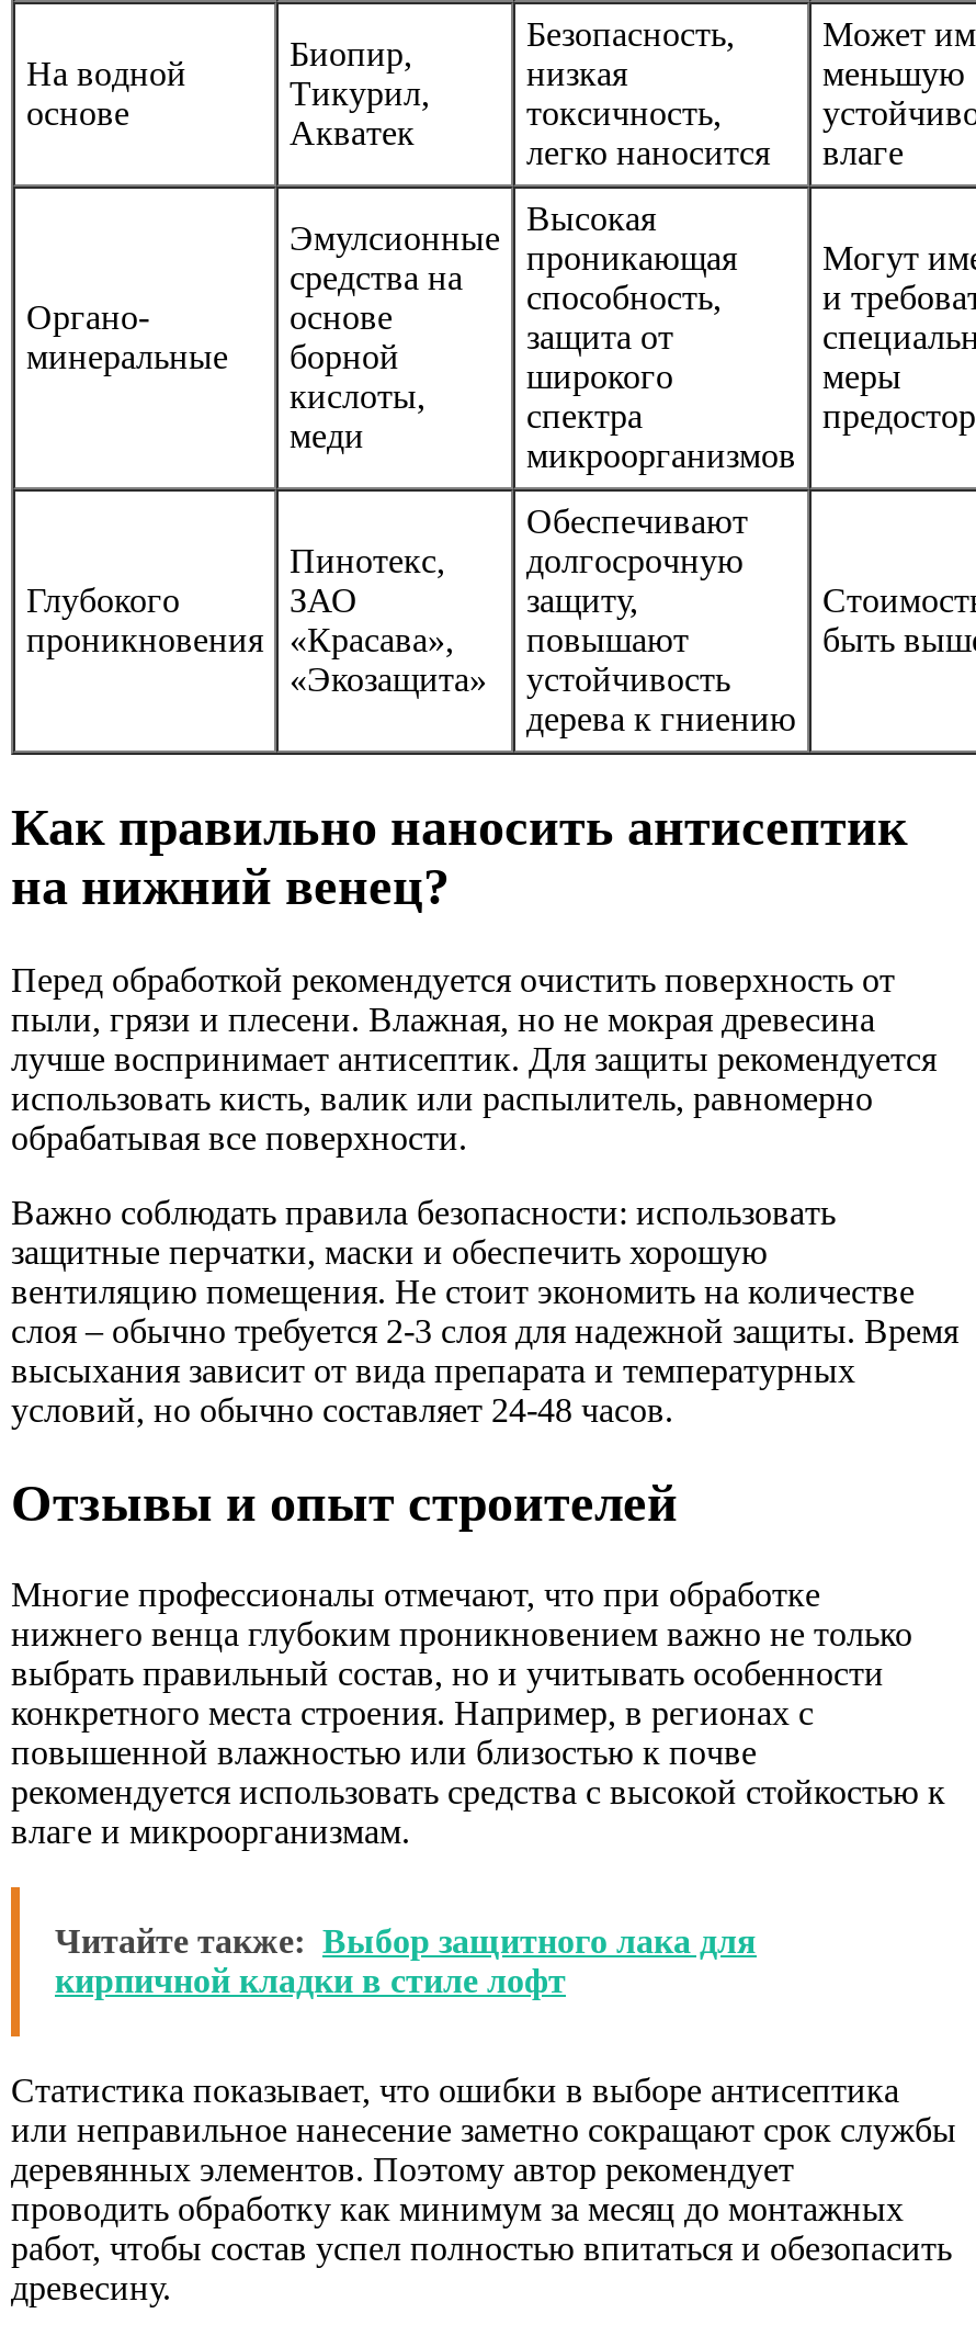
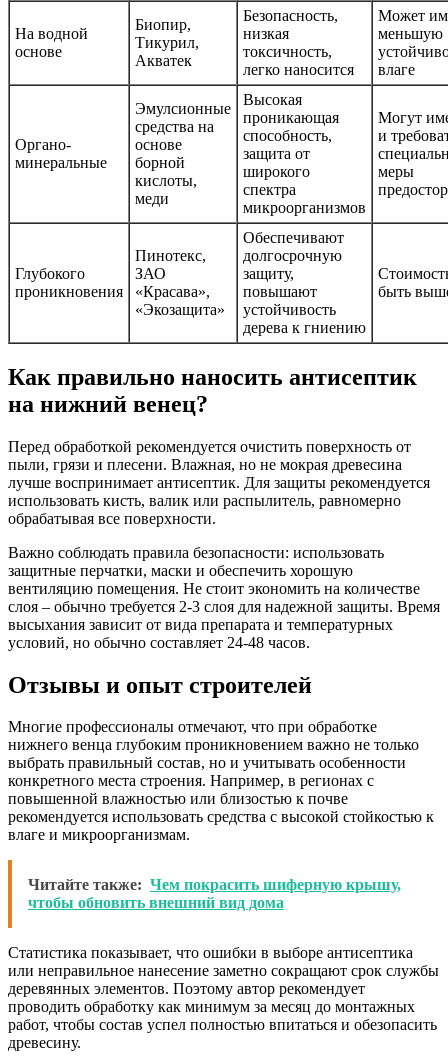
- Читайте также: Выбор защитного лака для
- кирпичной кладки в стиле лофт
+ Читайте также: Чем покрасить шиферную крышу,
+ чтобы обновить внешний вид дома
